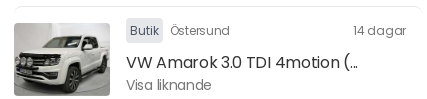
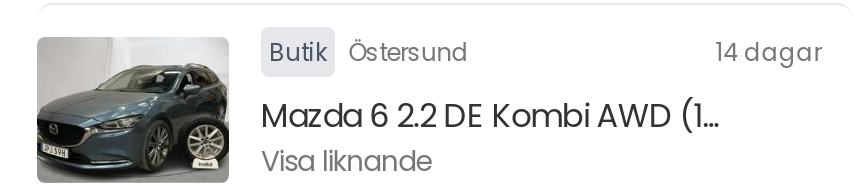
- [image]
- VW Amarok 3.0 TDI 4motion (...
+ [image]
+ Mazda 6 2.2 DE Kombi AWD (1...
